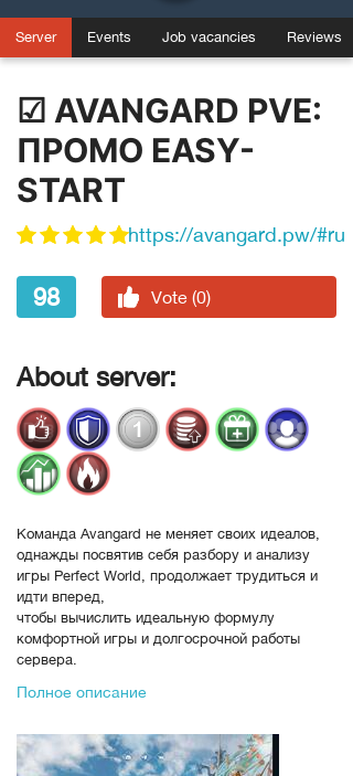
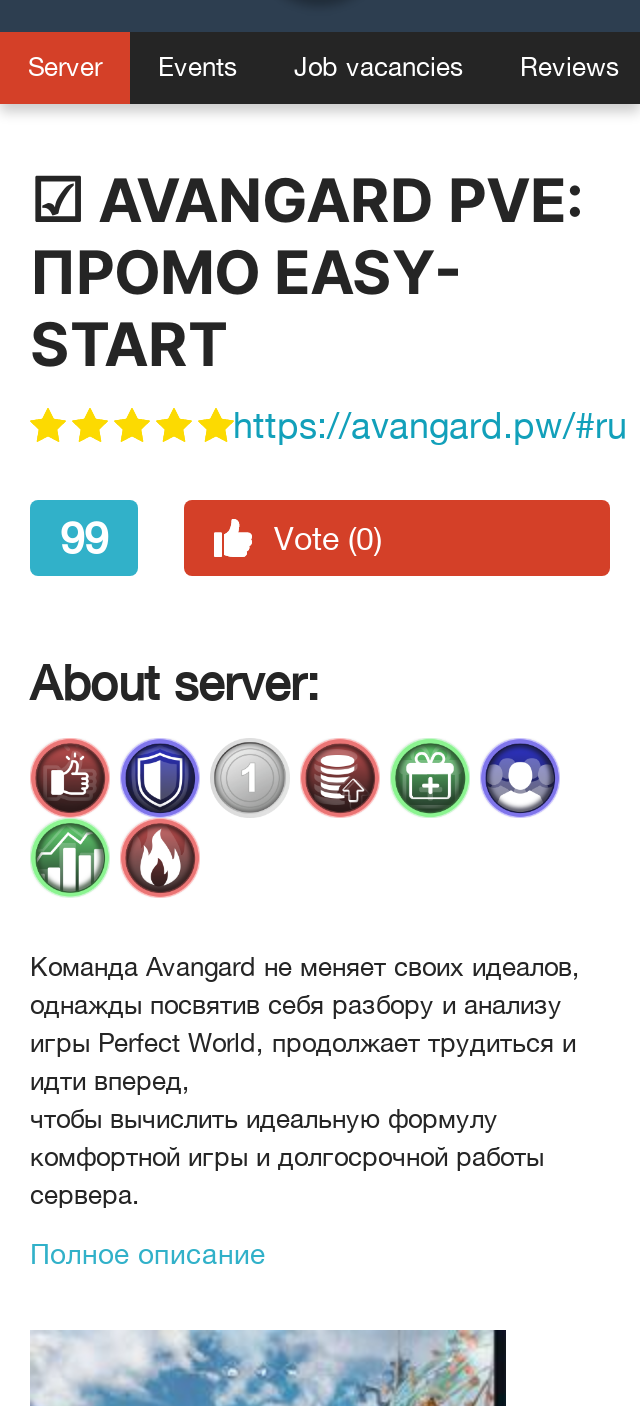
- 98
+ 99
